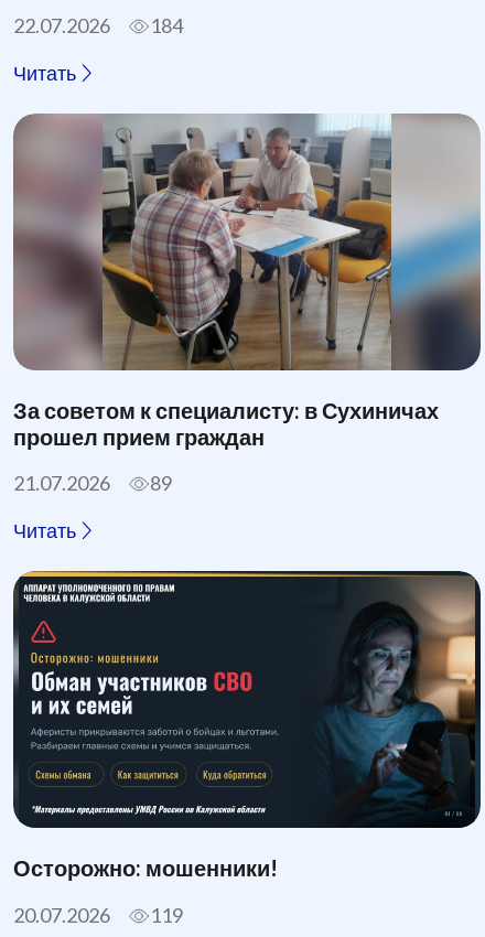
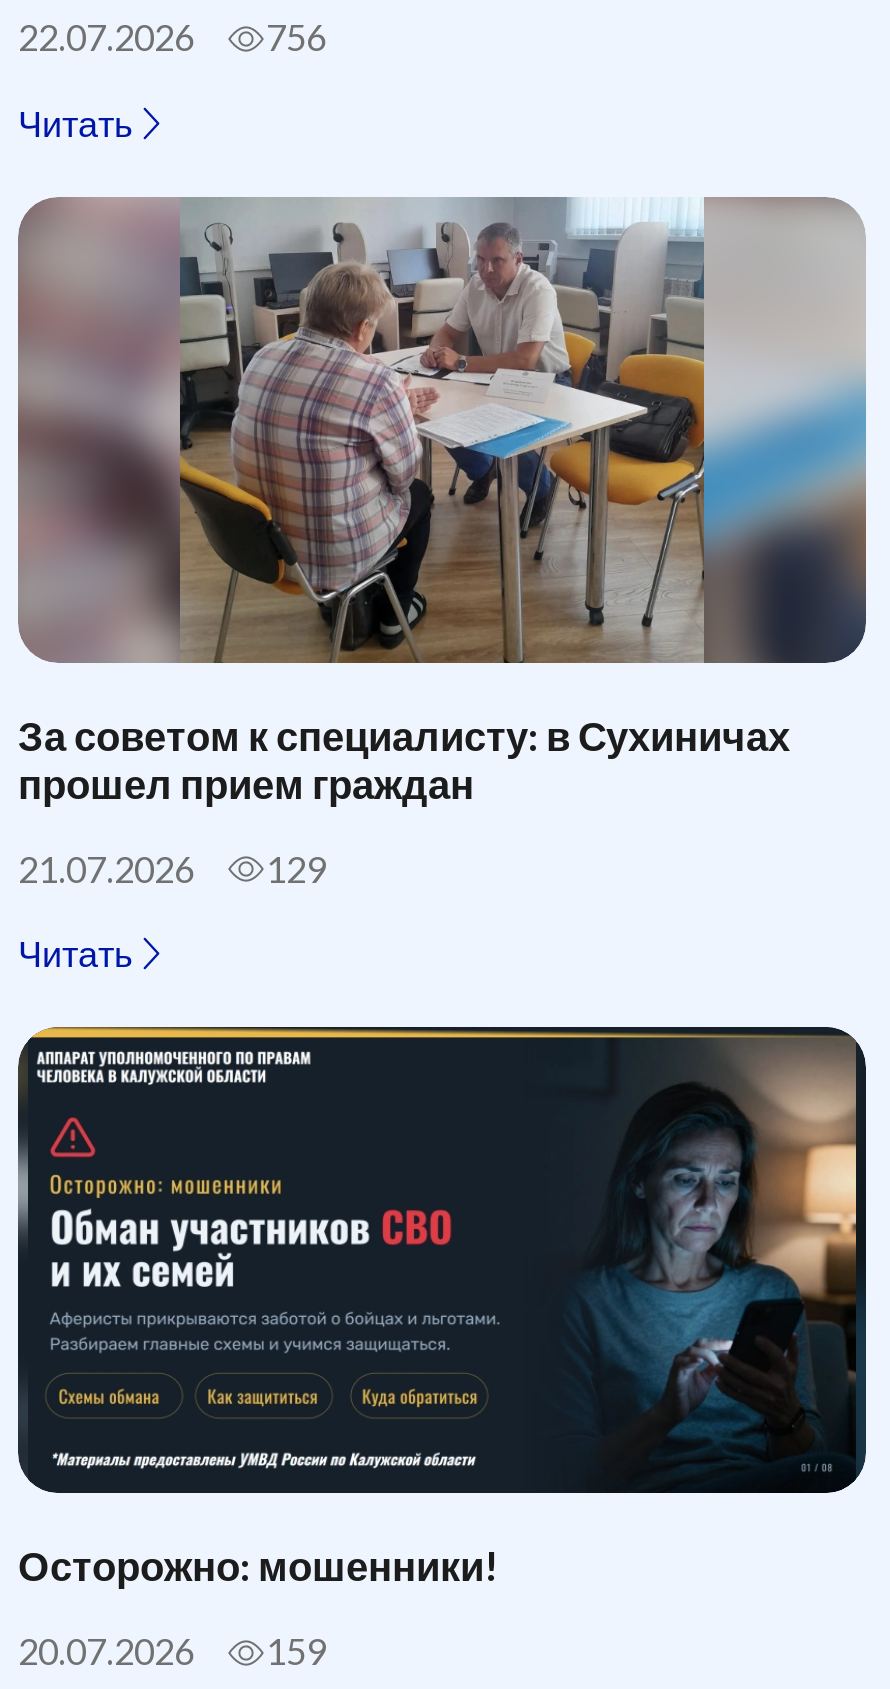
- 22.07.2026 184
+ 22.07.2026 756

- 21.07.2026 89
+ 21.07.2026 129

- 20.07.2026 119
+ 20.07.2026 159
